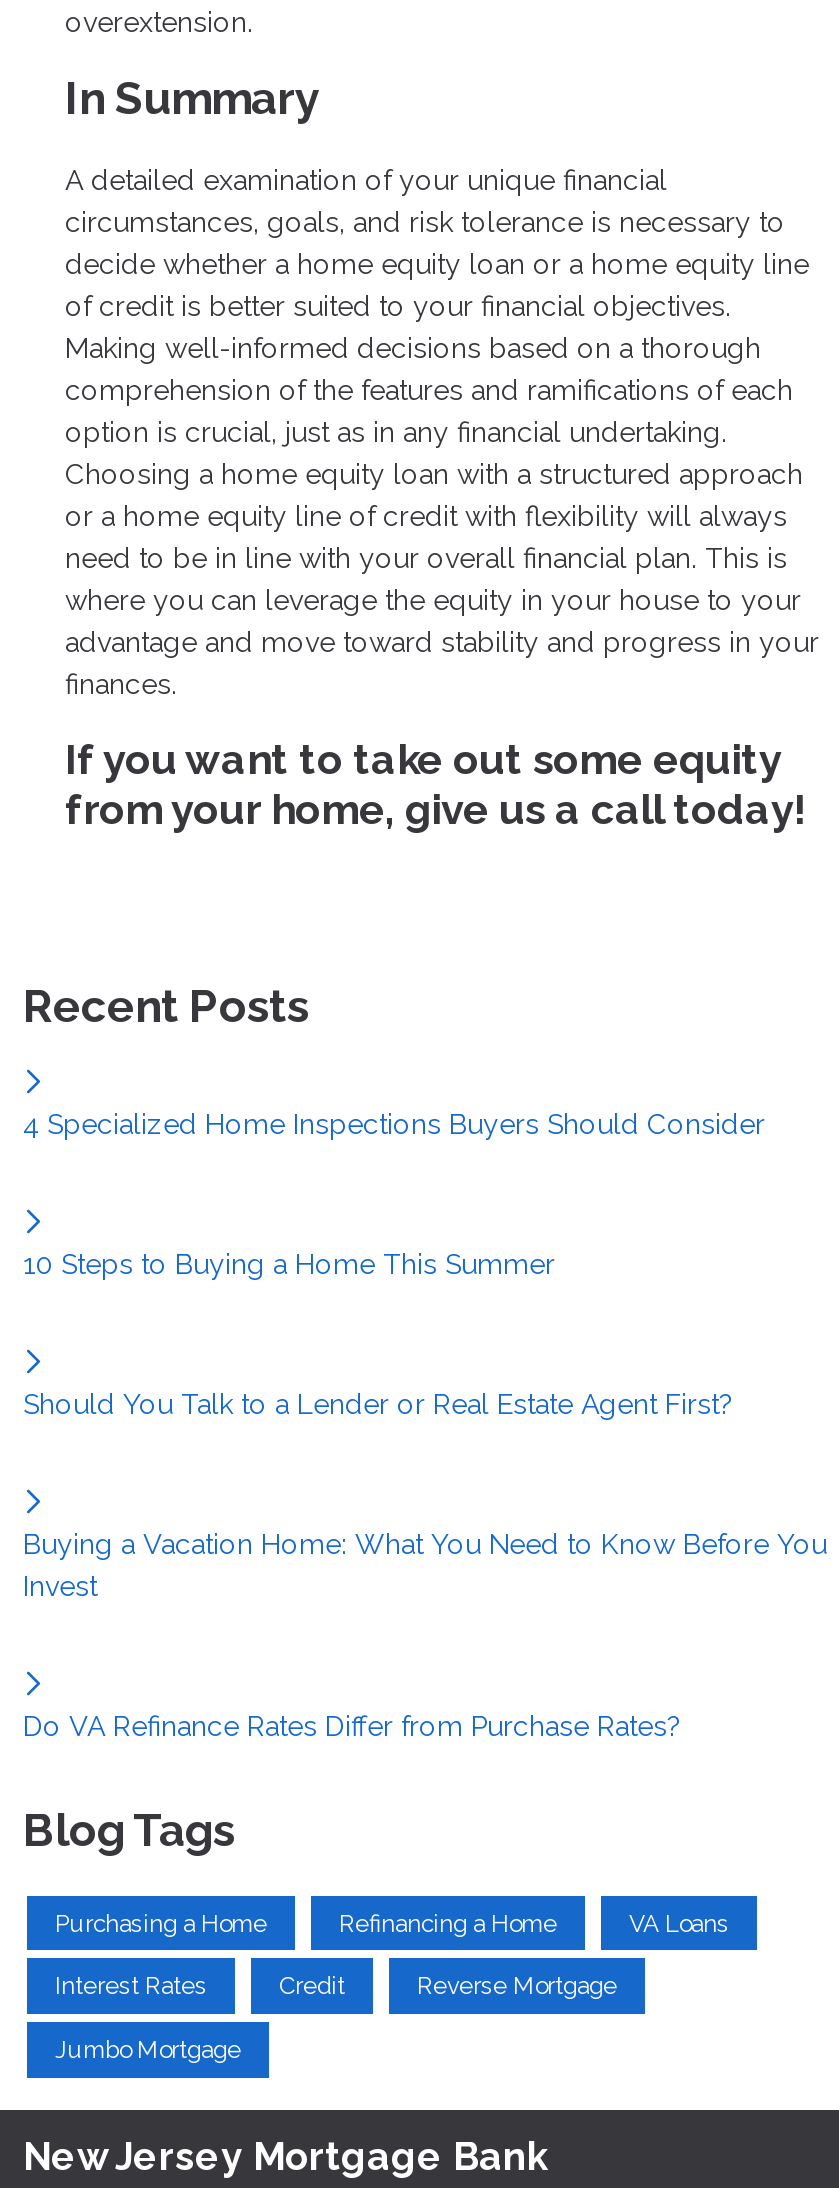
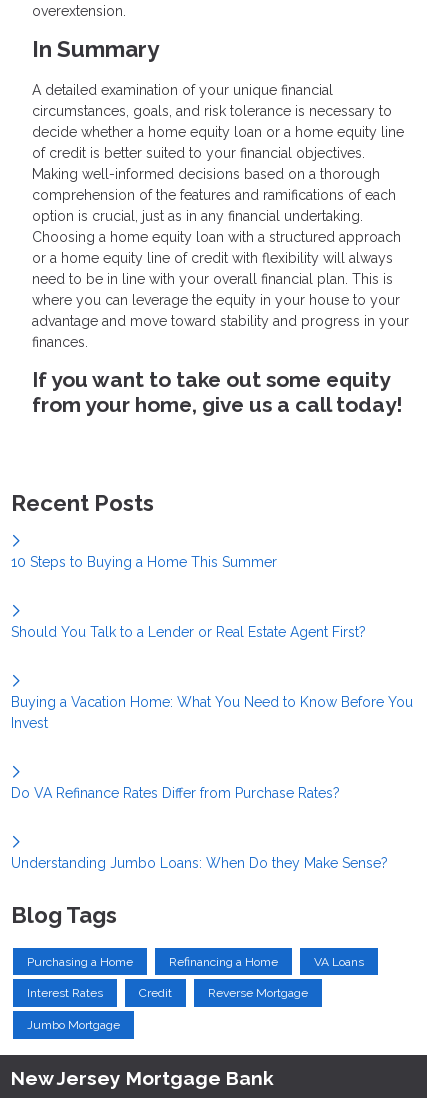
- 4 Specialized Home Inspections Buyers Should Consider

moved up: 10 Steps to Buying a Home This Summer | Should You Talk to a Lender or Real Estate Agent First? | Buying a Vacation Home: What You Need to Know Before You | Invest | Do VA Refinance Rates Differ from Purchase Rates?

+ Understanding Jumbo Loans: When Do they Make Sense?
